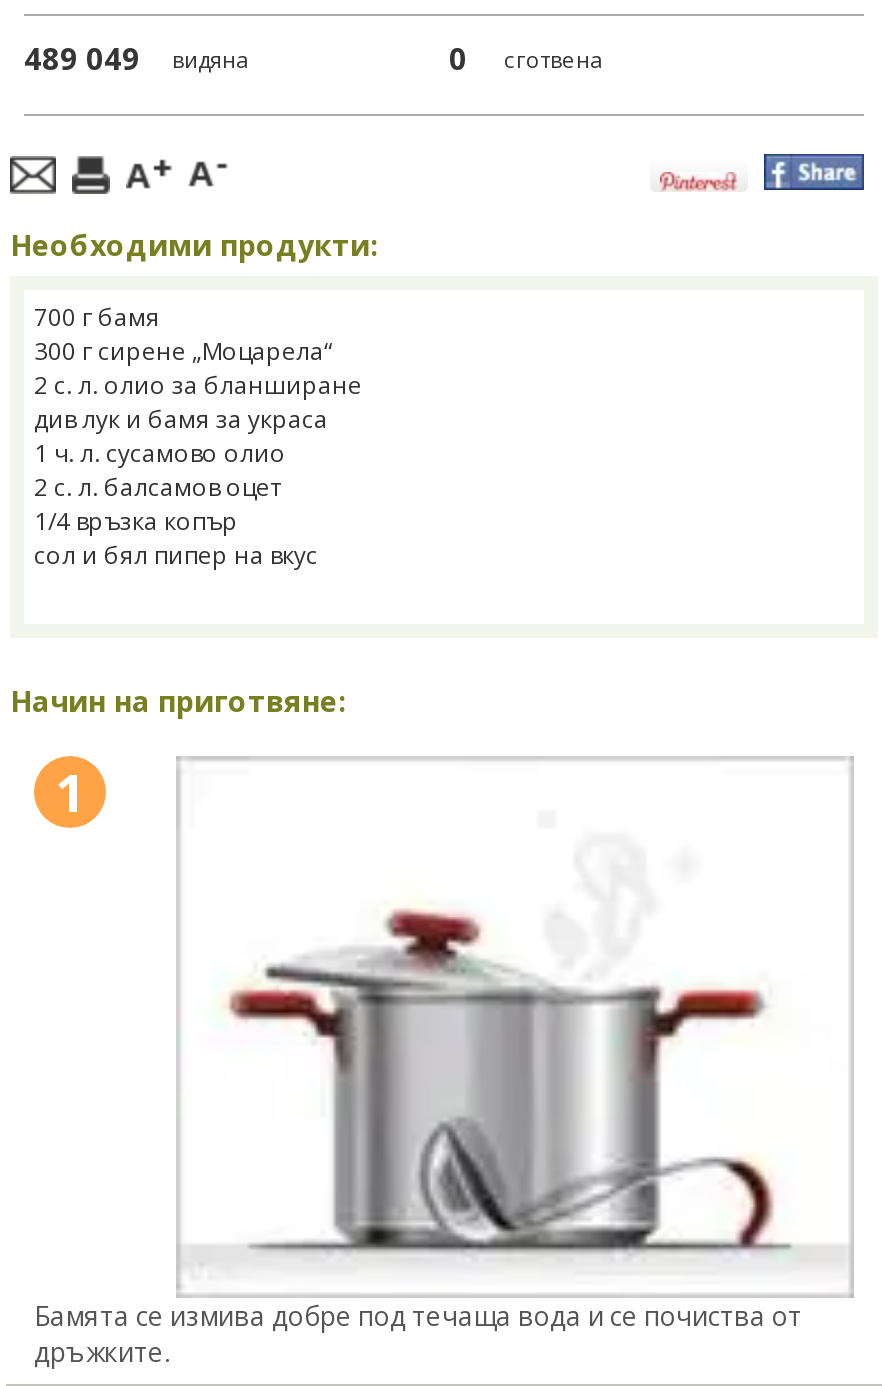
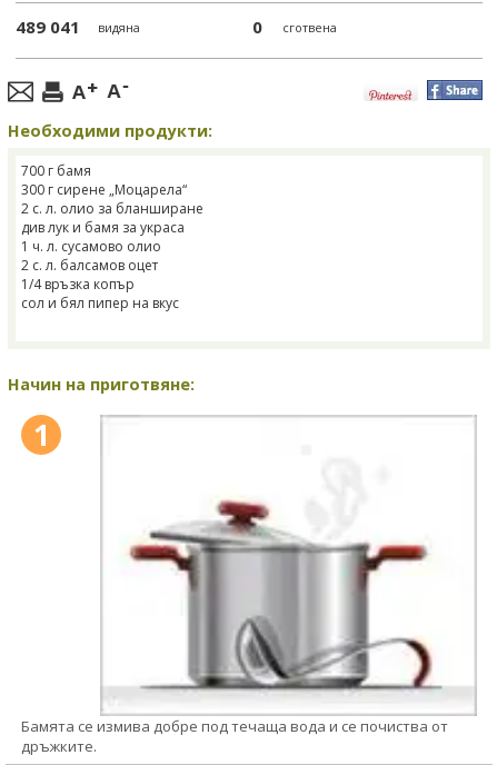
- 489 049 видяна
+ 489 041 видяна
